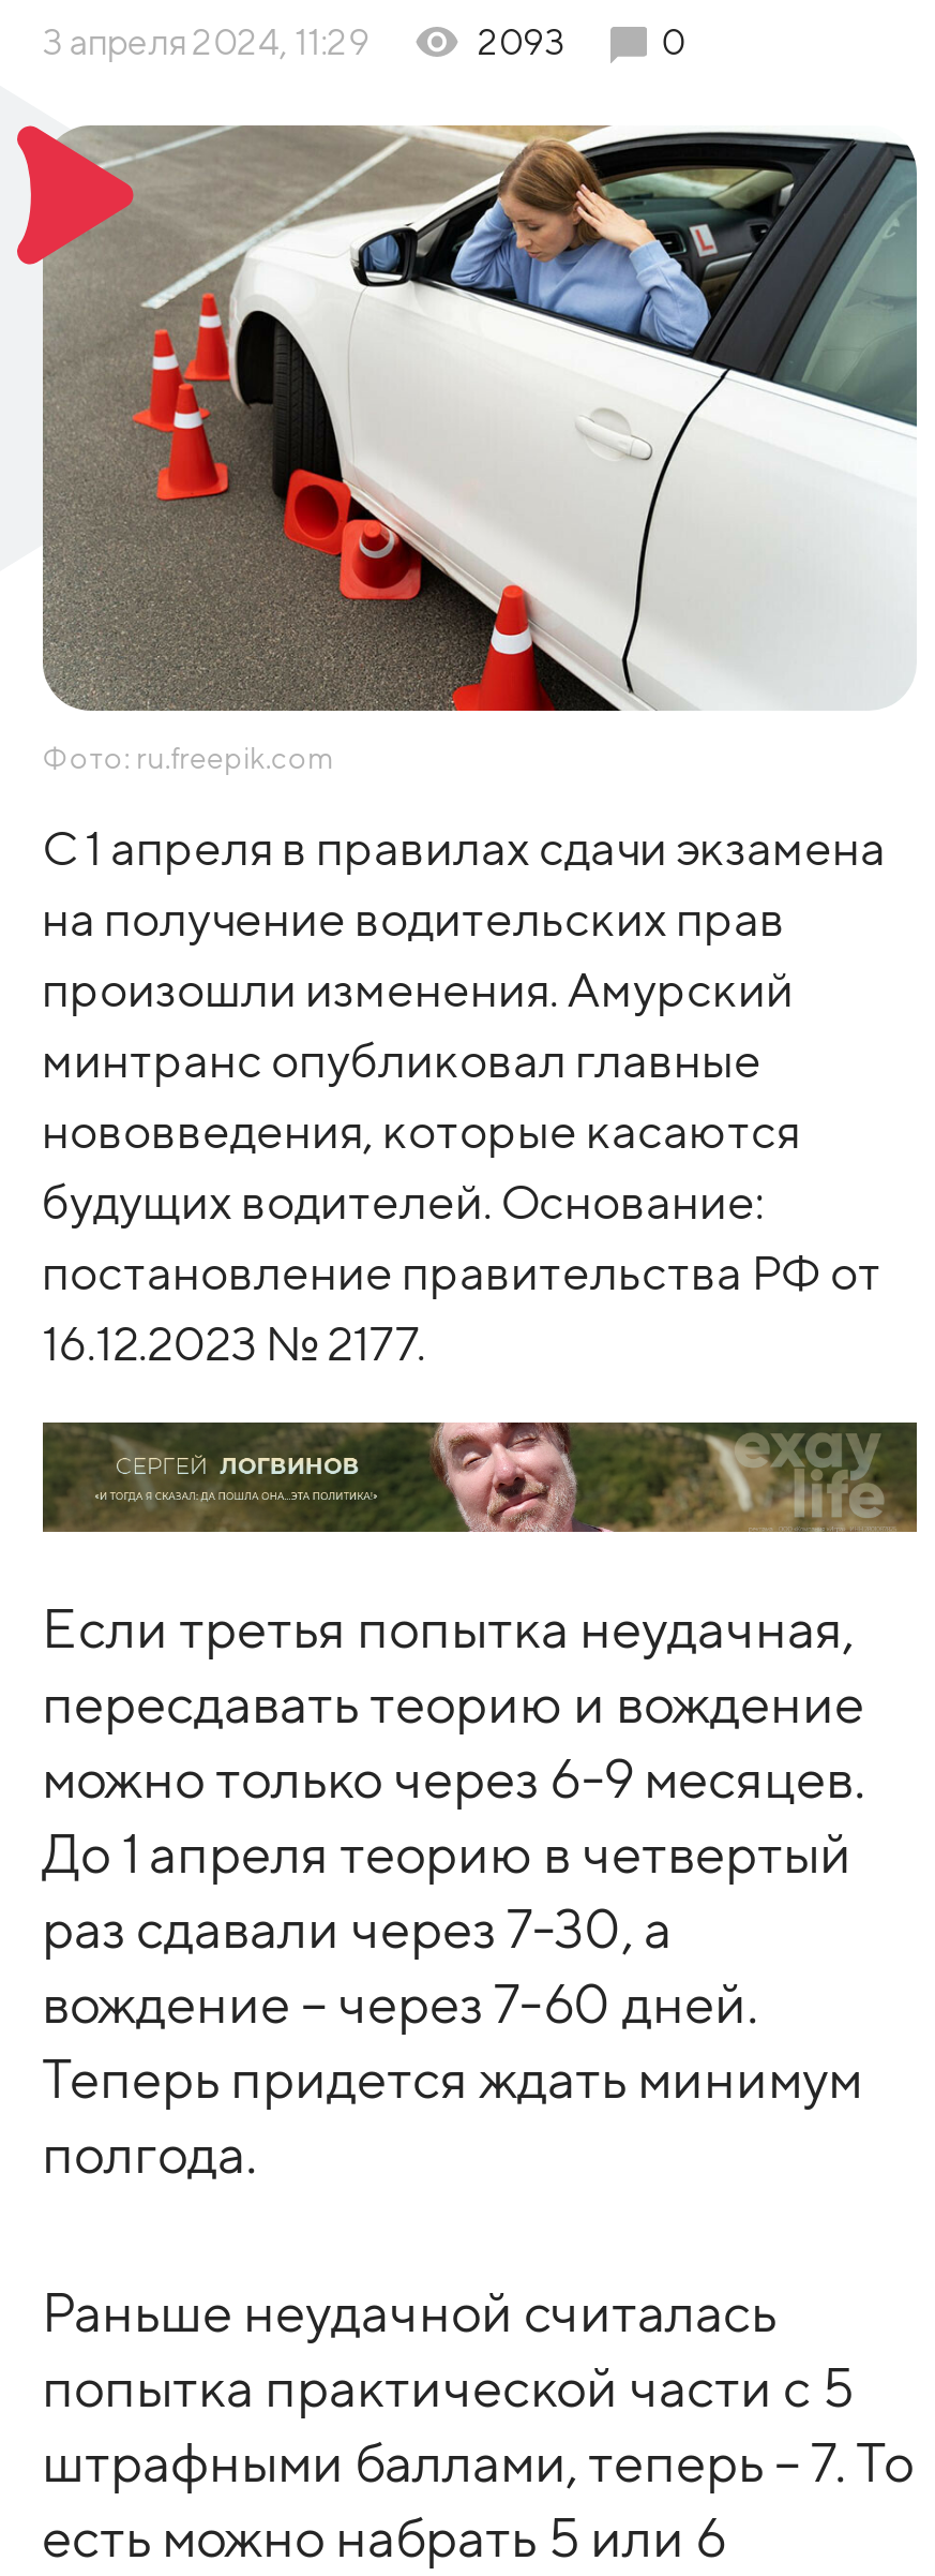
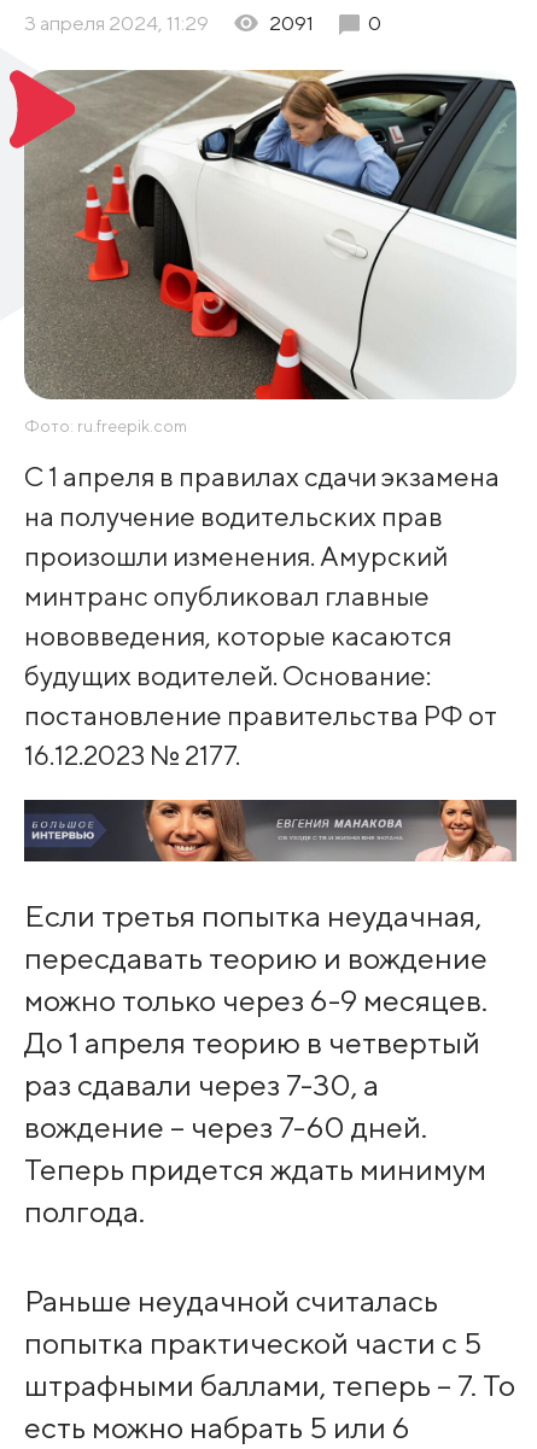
- 2093
+ 2091

- [image]
+ [image]
